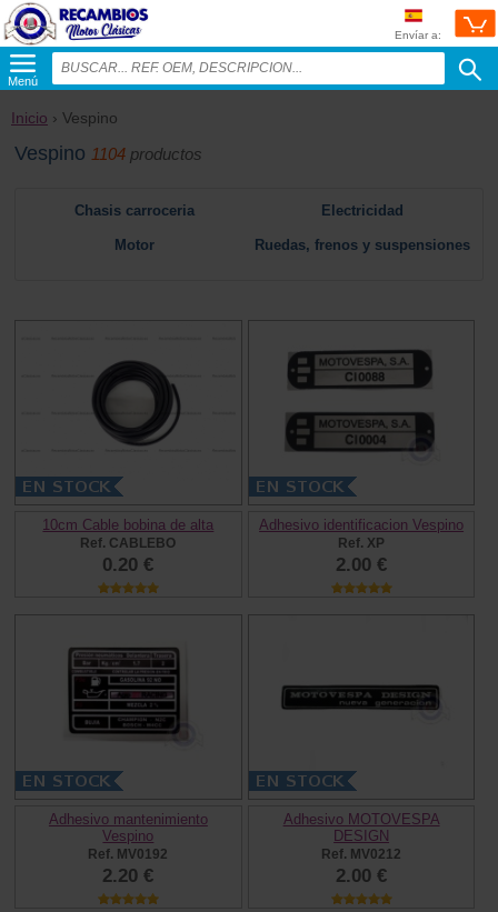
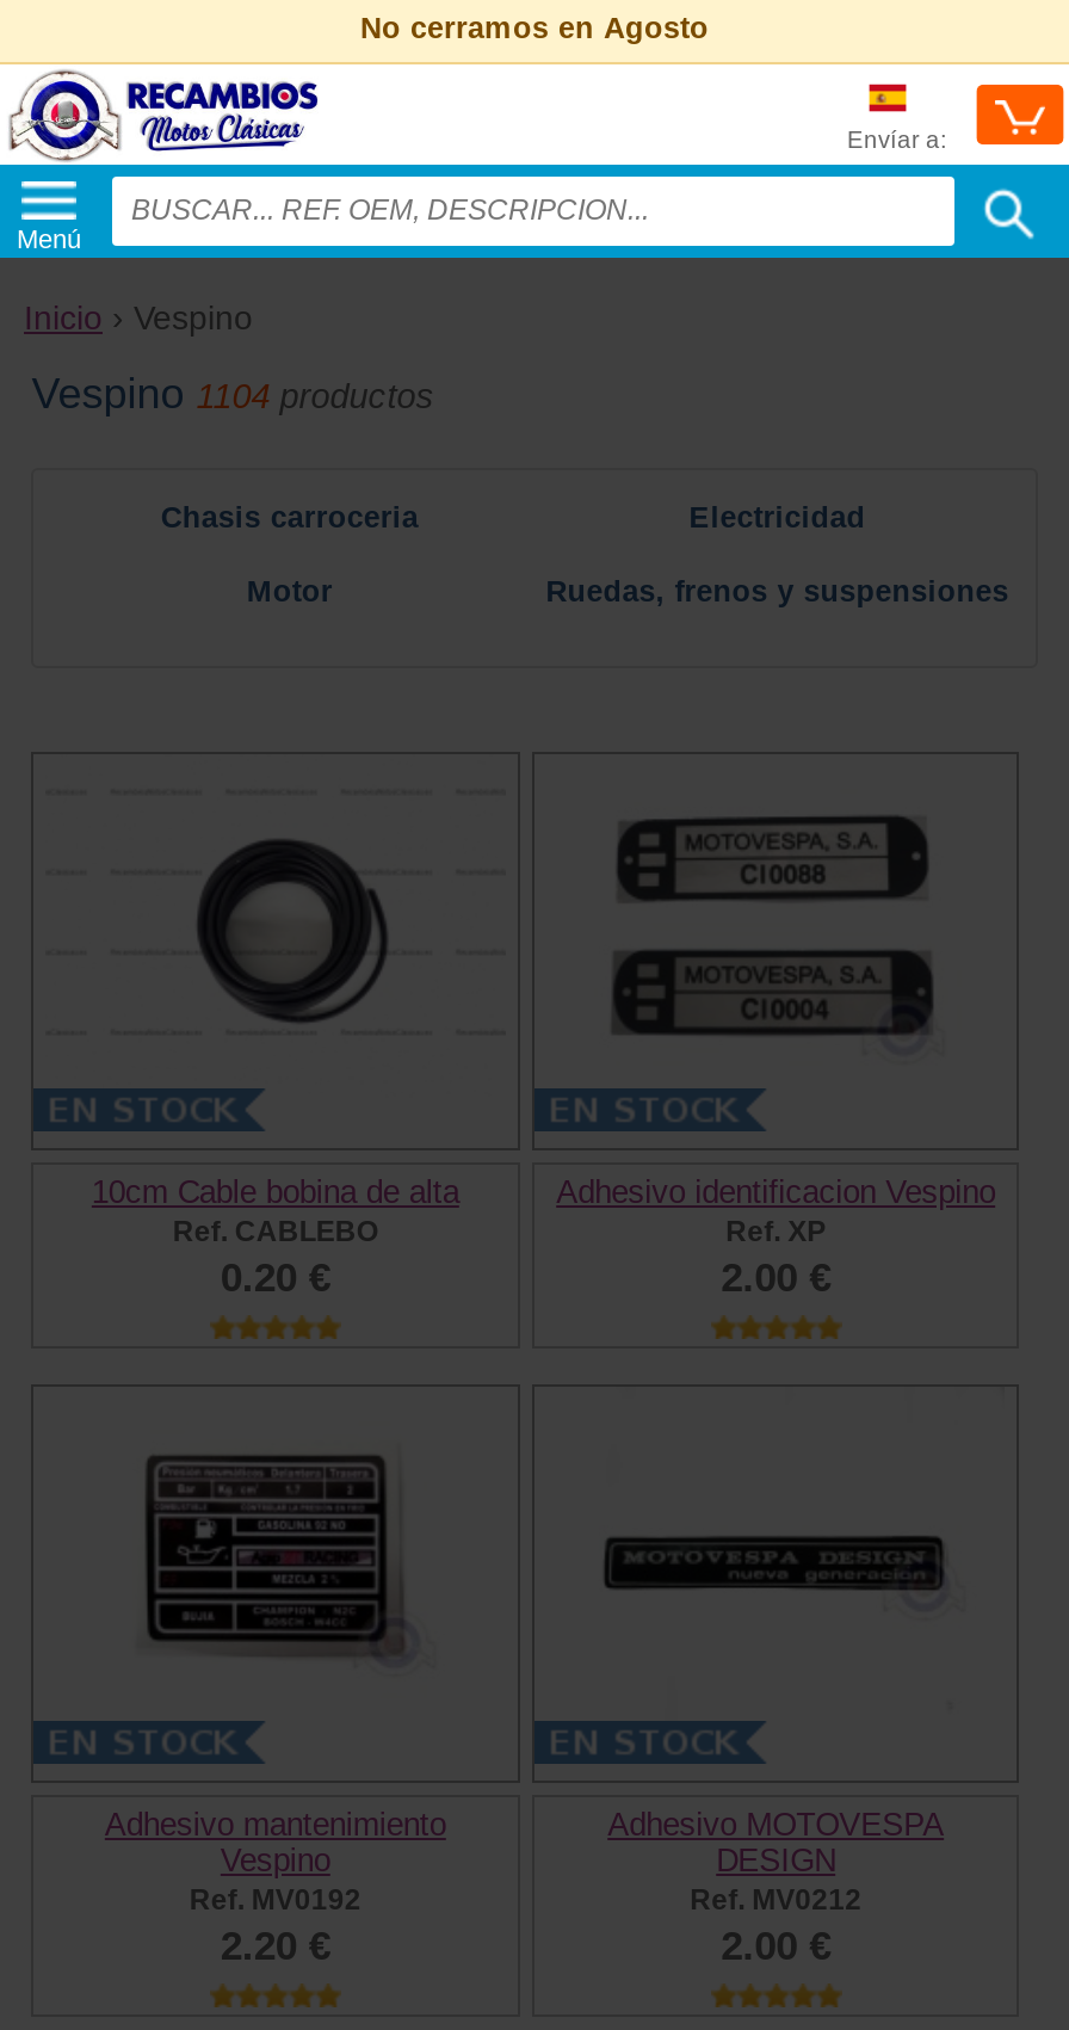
+ No cerramos en Agosto
